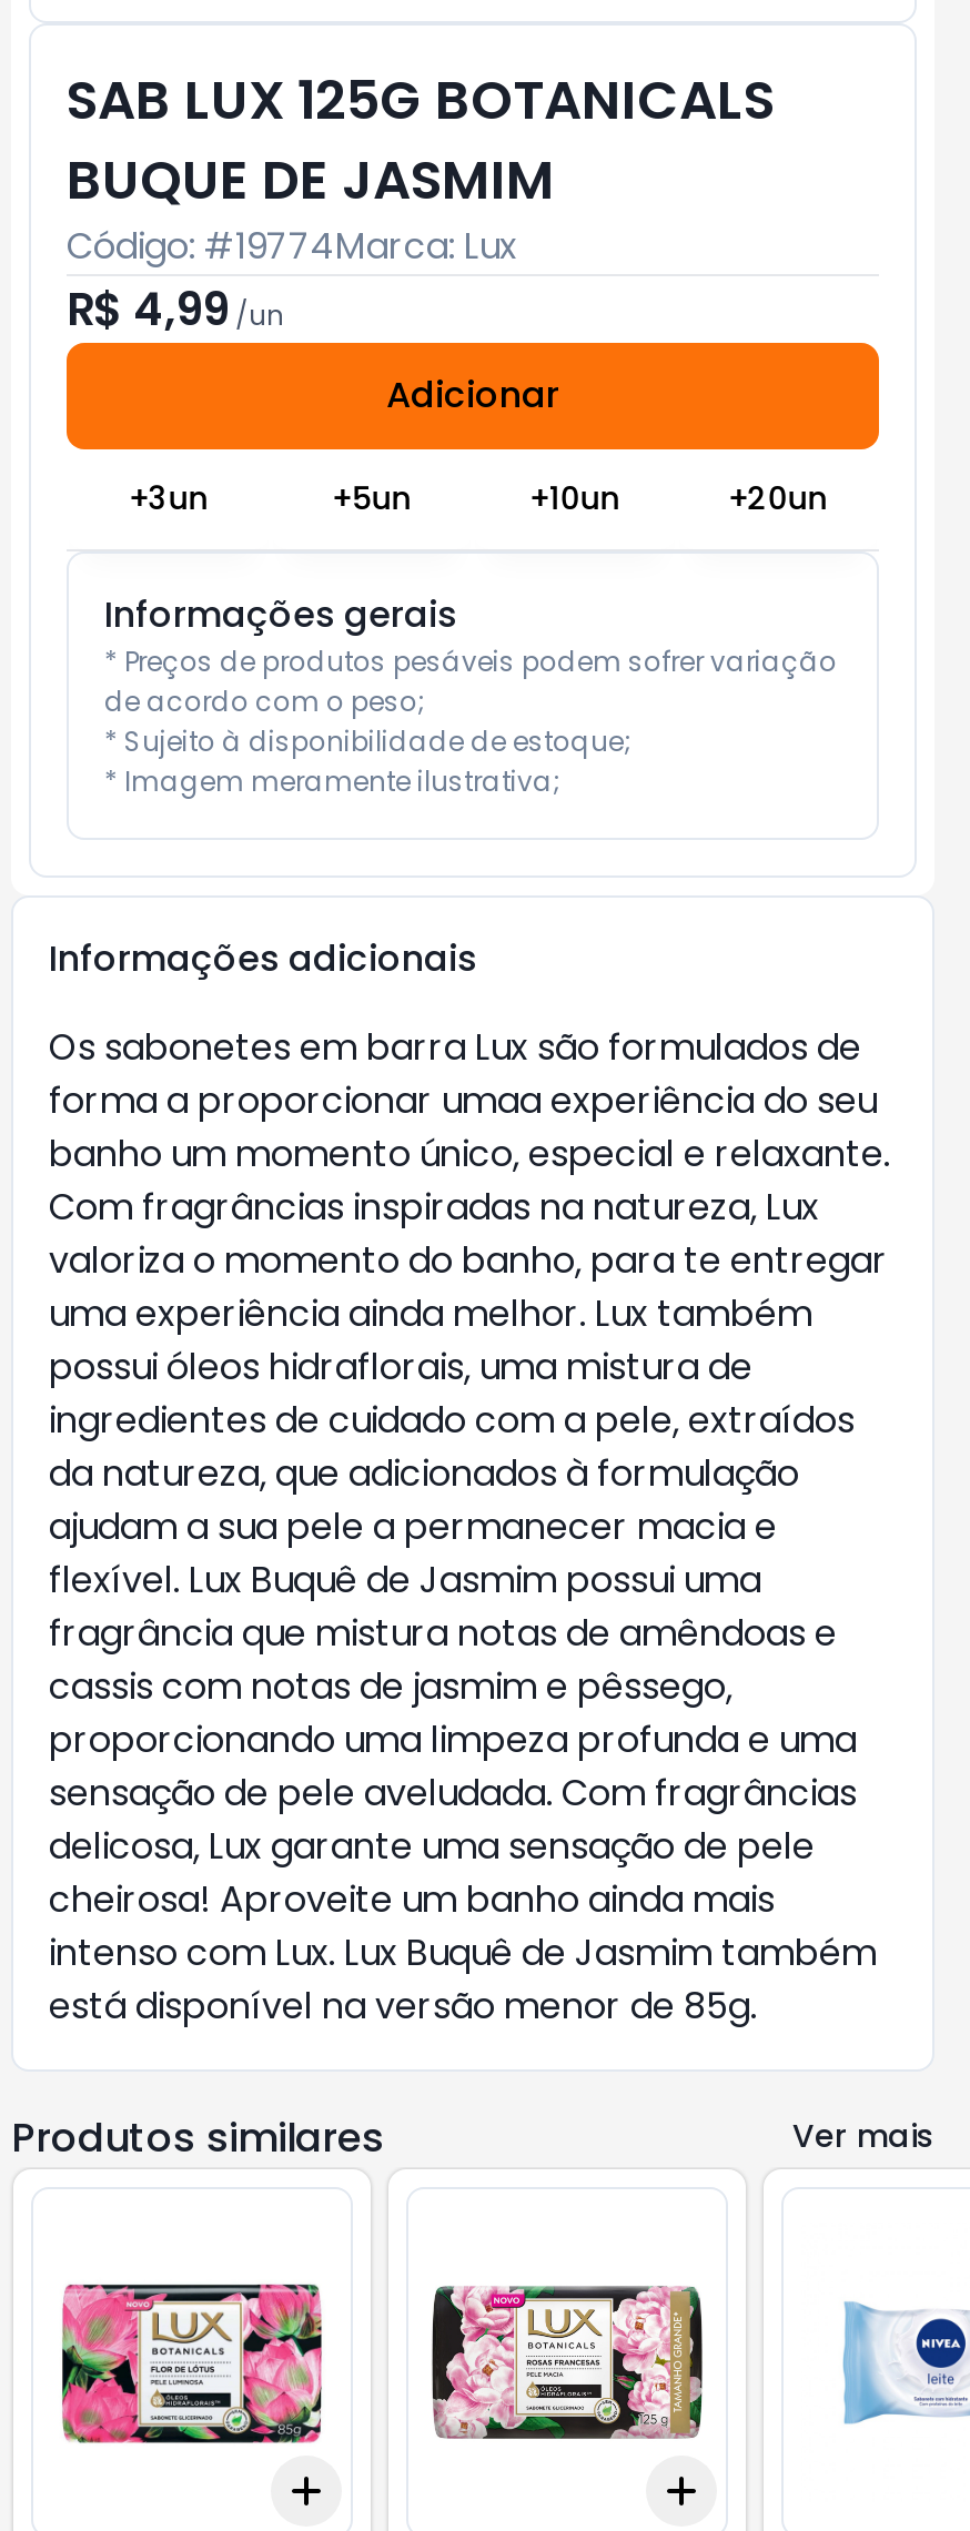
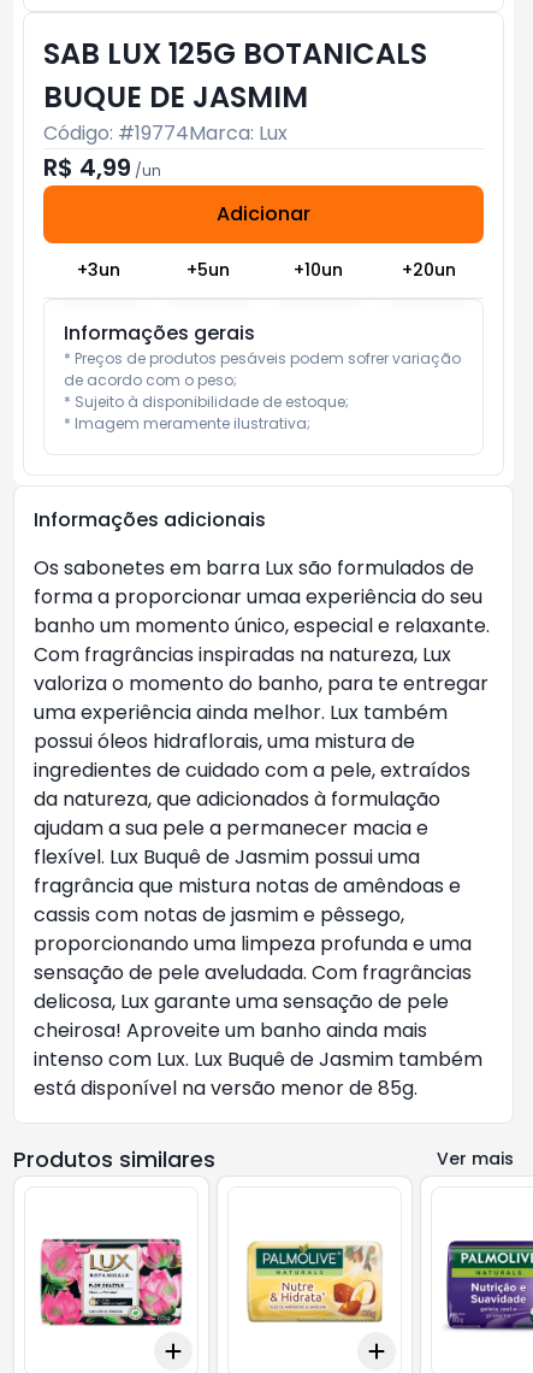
- [image]
+ [image]

- [image]
+ [image]
